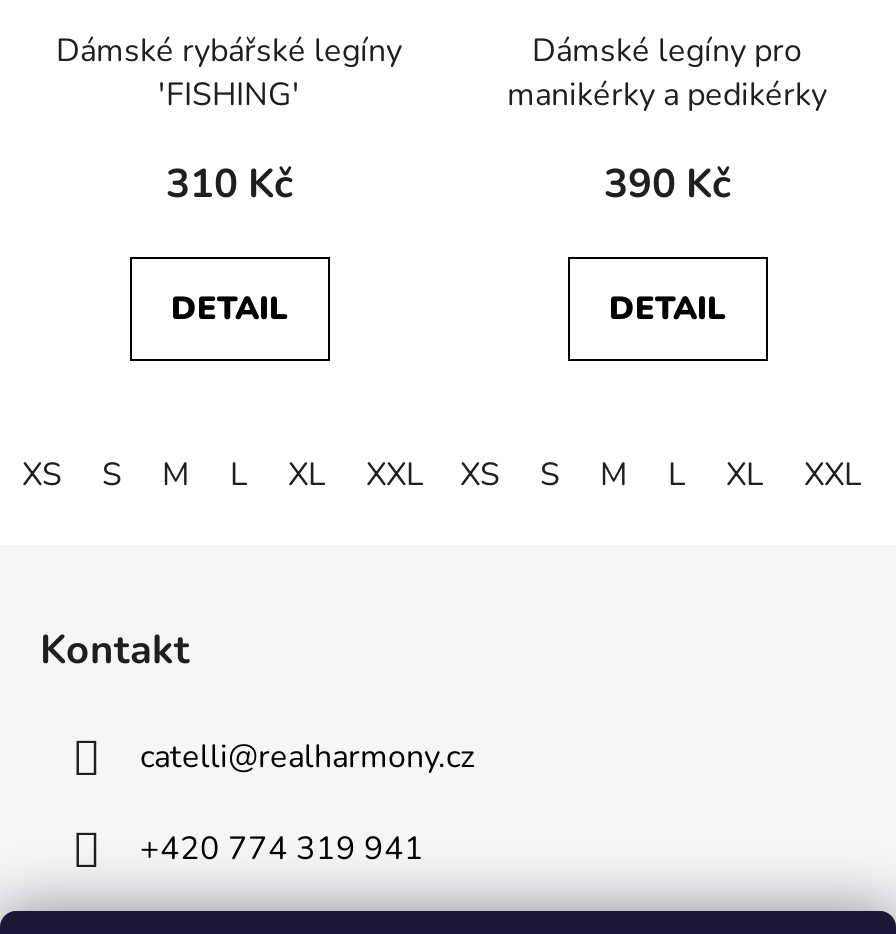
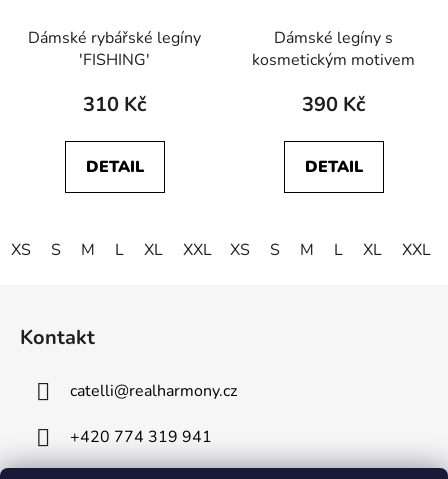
- Dámské legíny pro
- manikérky a pedikérky
+ Dámské legíny s
+ kosmetickým motivem
